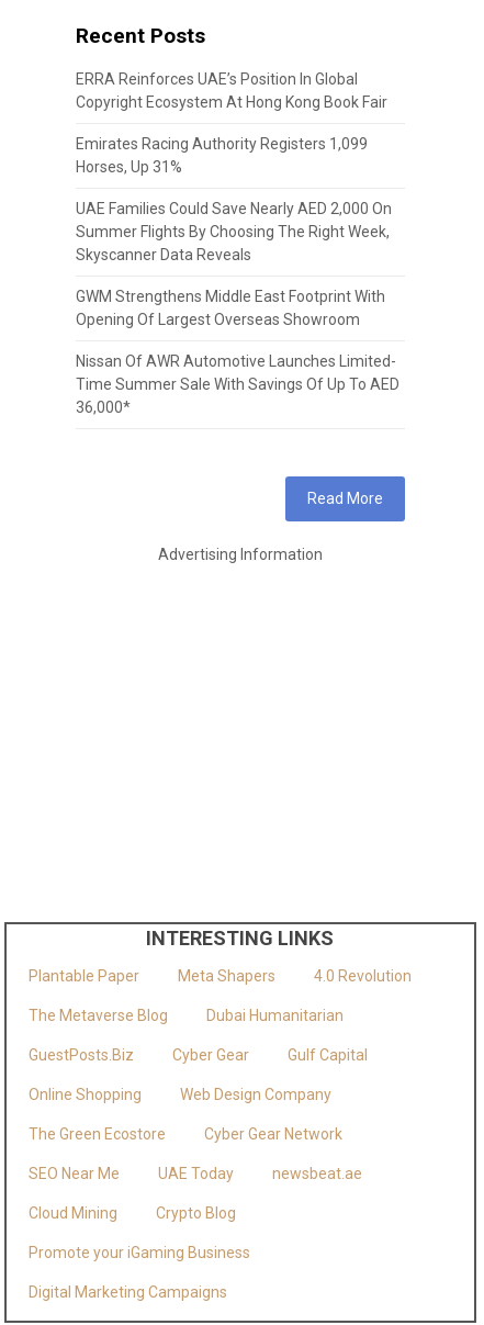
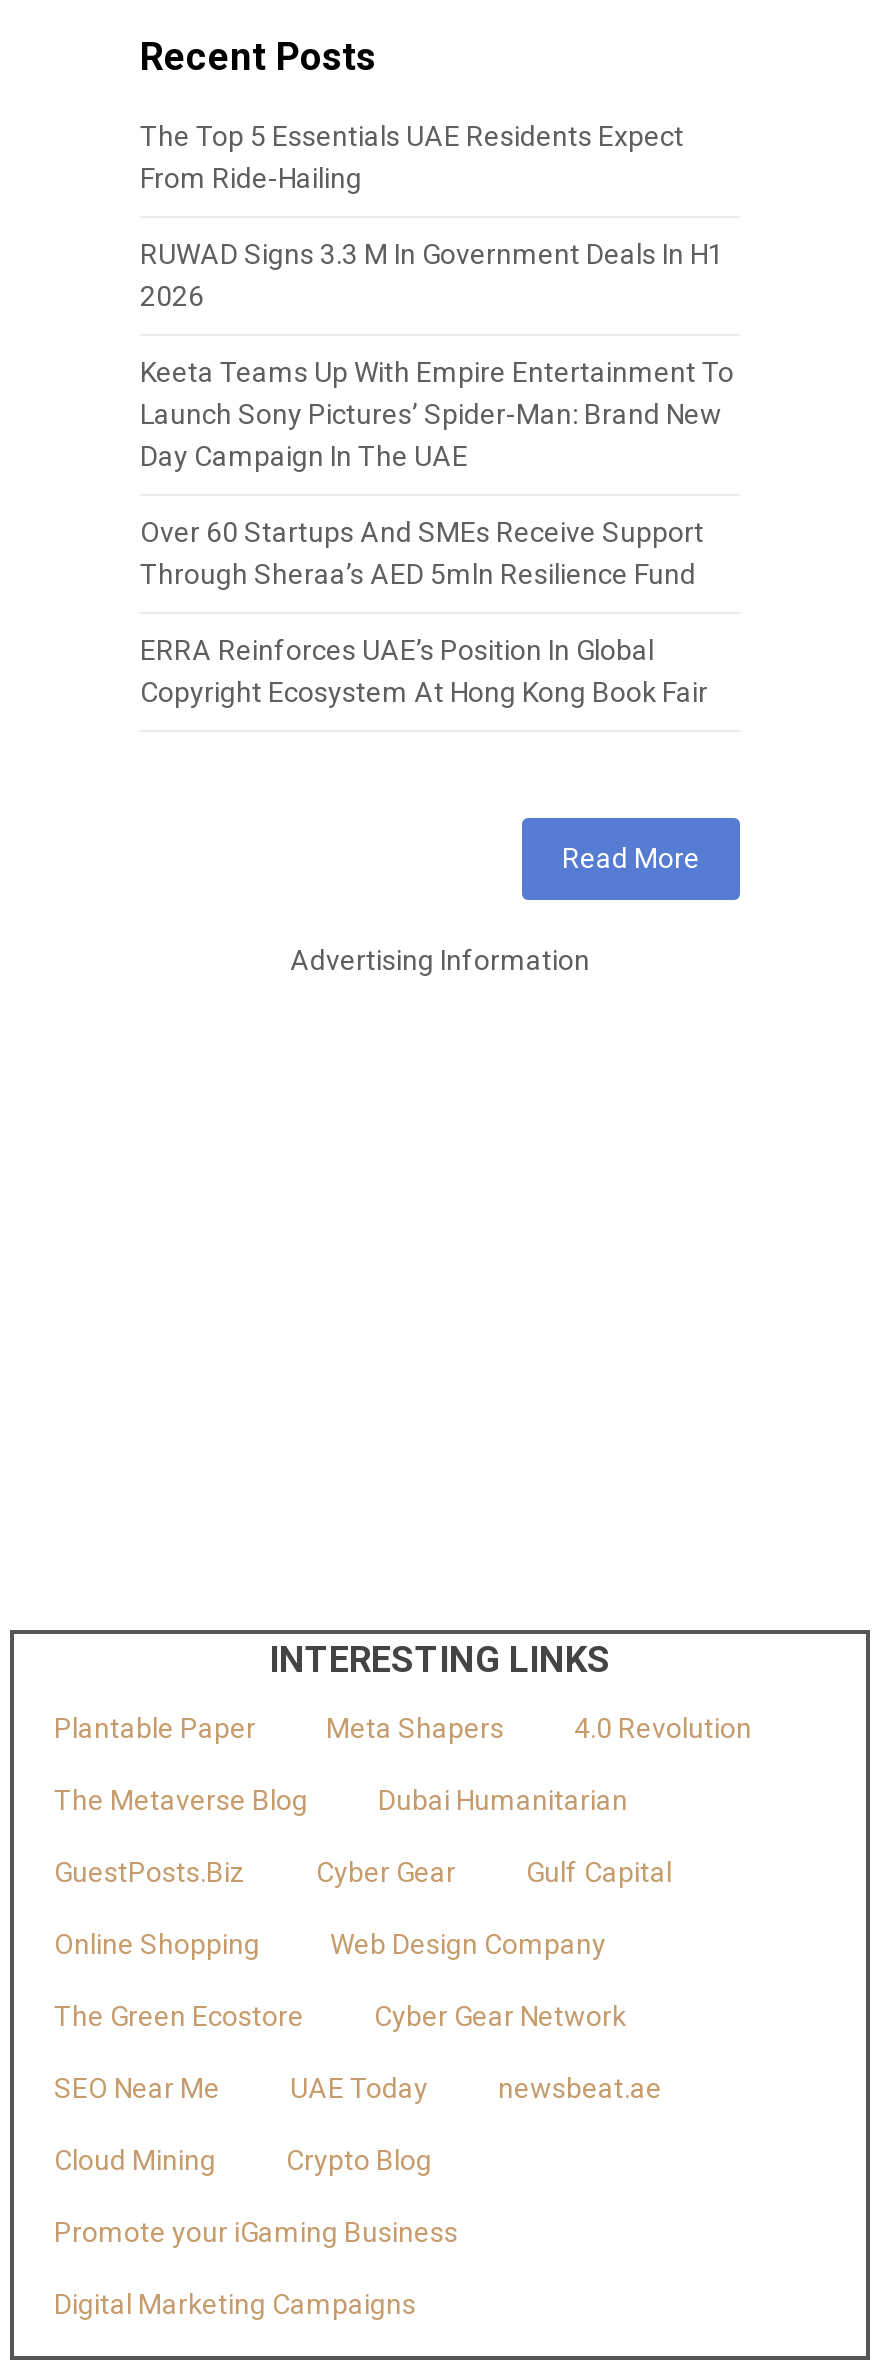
+ The Top 5 Essentials UAE Residents Expect
+ From Ride-Hailing
+ RUWAD Signs 3.3 M In Government Deals In H1
+ 2026
+ Keeta Teams Up With Empire Entertainment To
+ Launch Sony Pictures’ Spider-Man: Brand New
+ Day Campaign In The UAE
+ Over 60 Startups And SMEs Receive Support
+ Through Sheraa’s AED 5mln Resilience Fund

moved down: ERRA Reinforces UAE’s Position In Global | Copyright Ecosystem At Hong Kong Book Fair

- Emirates Racing Authority Registers 1,099
- Horses, Up 31%
- UAE Families Could Save Nearly AED 2,000 On
- Summer Flights By Choosing The Right Week,
- Skyscanner Data Reveals
- GWM Strengthens Middle East Footprint With
- Opening Of Largest Overseas Showroom
- Nissan Of AWR Automotive Launches Limited-
- Time Summer Sale With Savings Of Up To AED
- 36,000*
